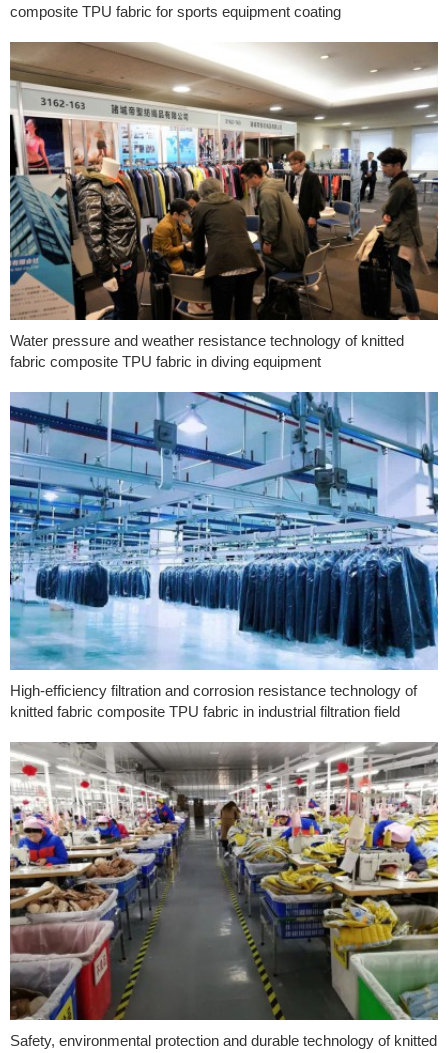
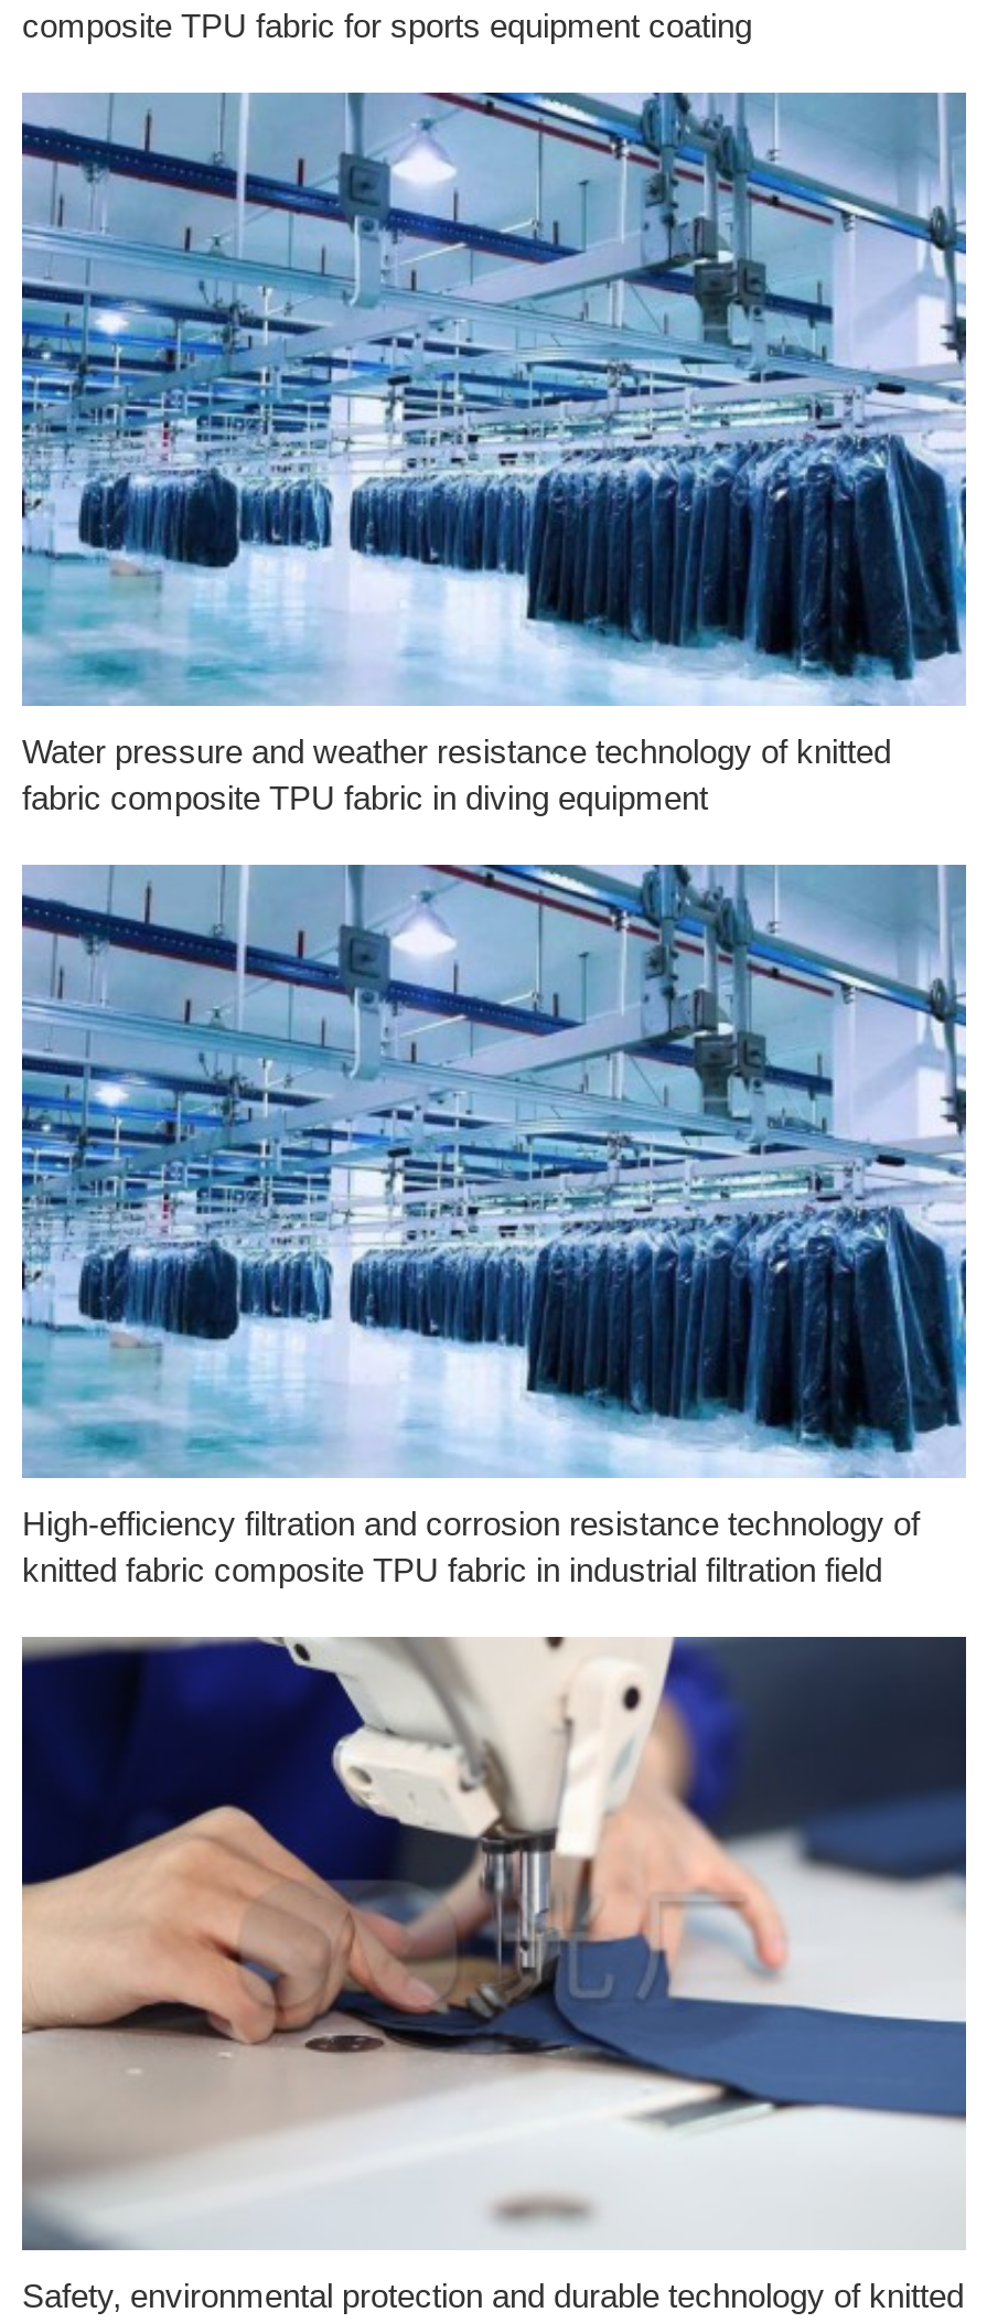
- [image]
+ [image]

- [image]
+ [image]
